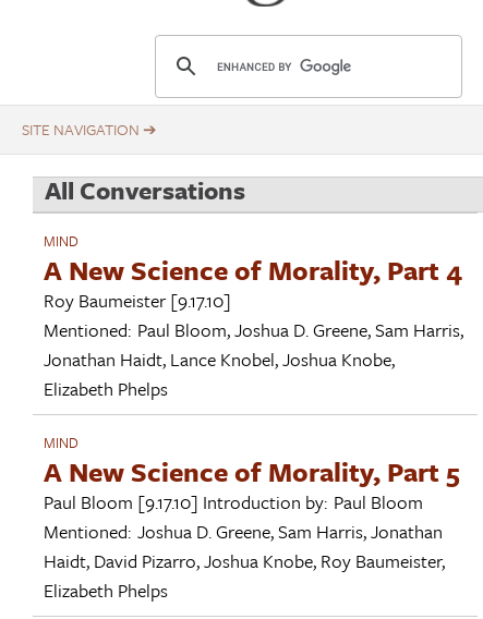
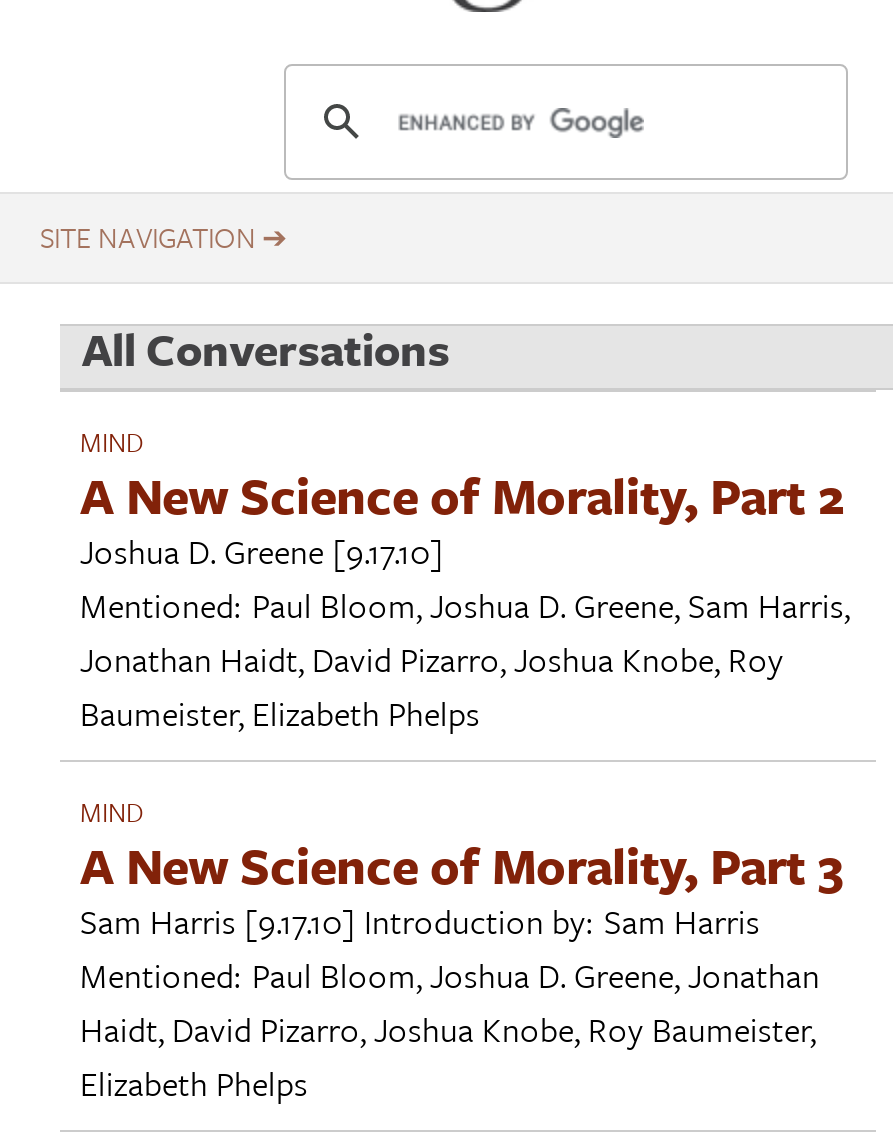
- A New Science of Morality, Part 4
- Roy Baumeister [9.17.10]
+ A New Science of Morality, Part 2
+ Joshua D. Greene [9.17.10]

- Jonathan Haidt, Lance Knobel,Joshua Knobe,
- Elizabeth Phelps
+ Jonathan Haidt, David Pizarro,Joshua Knobe, Roy
+ Baumeister, Elizabeth Phelps

- A New Science of Morality, Part 5
+ A New Science of Morality, Part 3

- Paul Bloom [9.17.10] Introduction by: Paul Bloom
+ Sam Harris [9.17.10] Introduction by: Sam Harris

- Mentioned: Joshua D. Greene,Sam Harris,Jonathan
+ Mentioned: Paul Bloom,Joshua D. Greene,Jonathan
